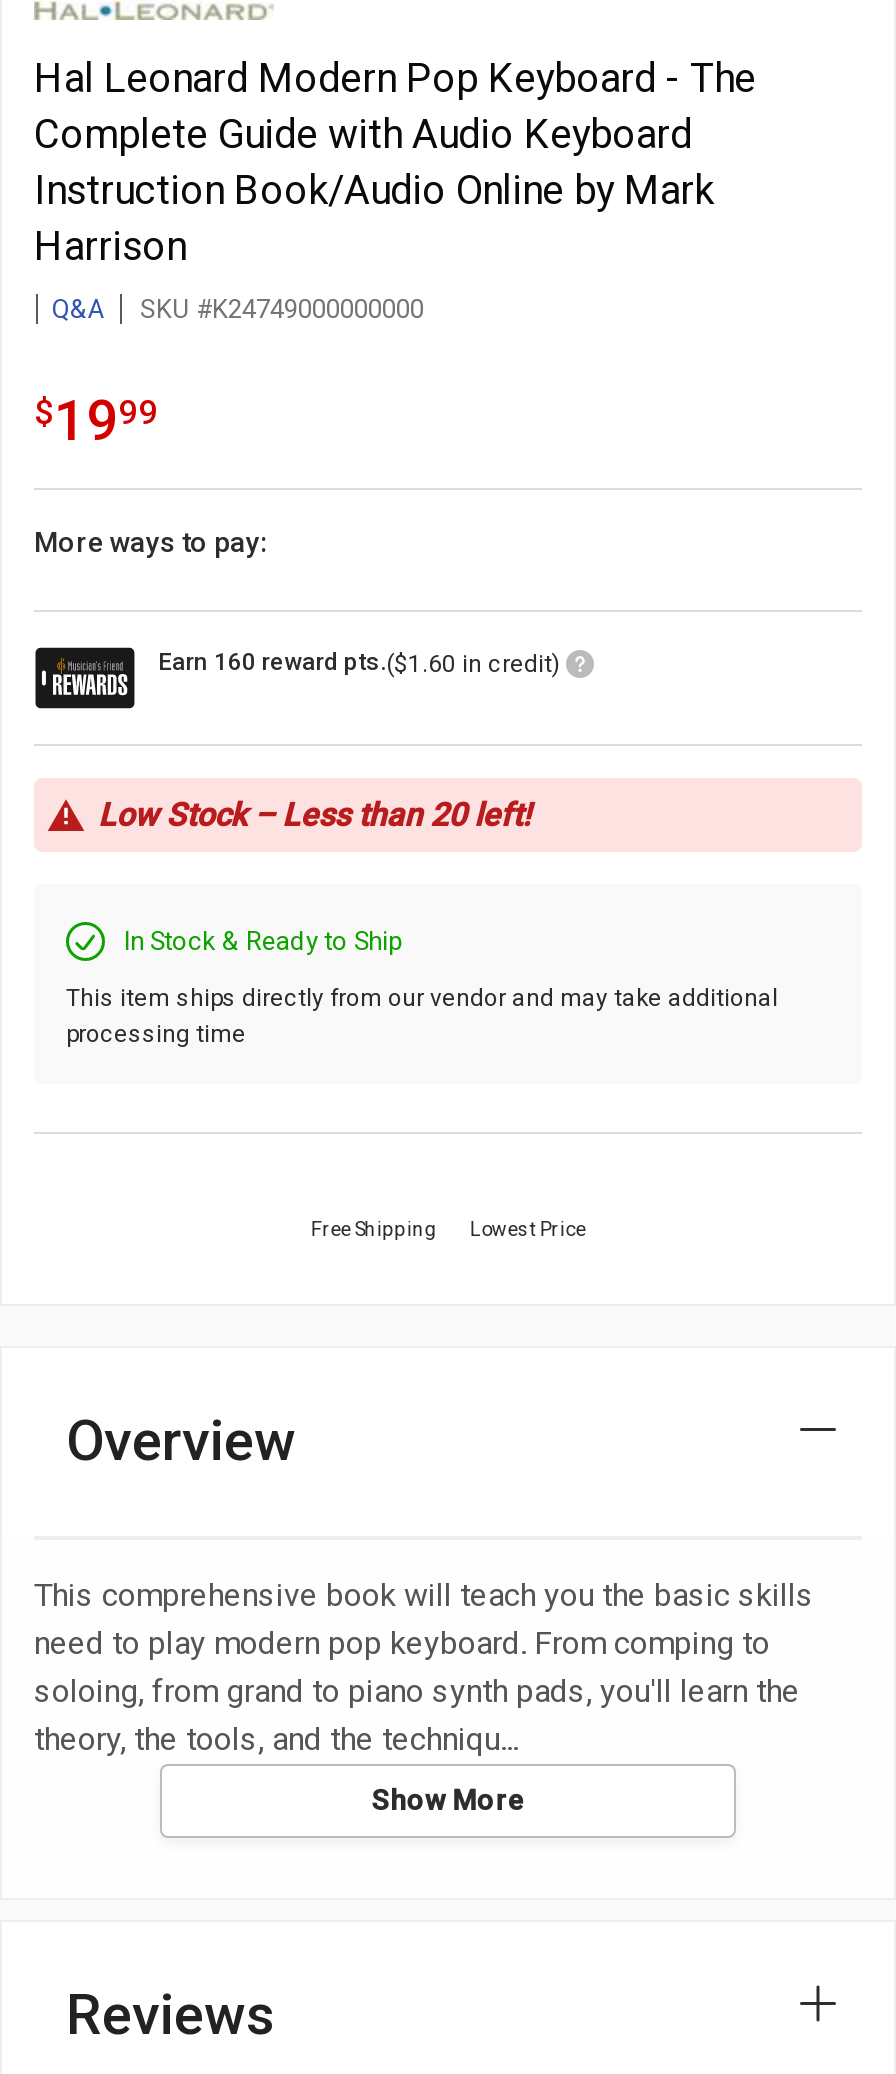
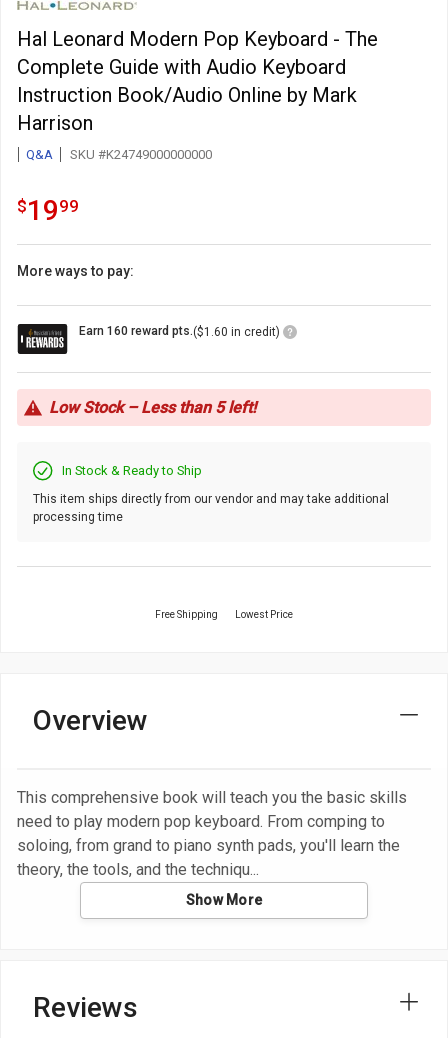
- Low Stock – Less than 20 left!
+ Low Stock – Less than 5 left!
